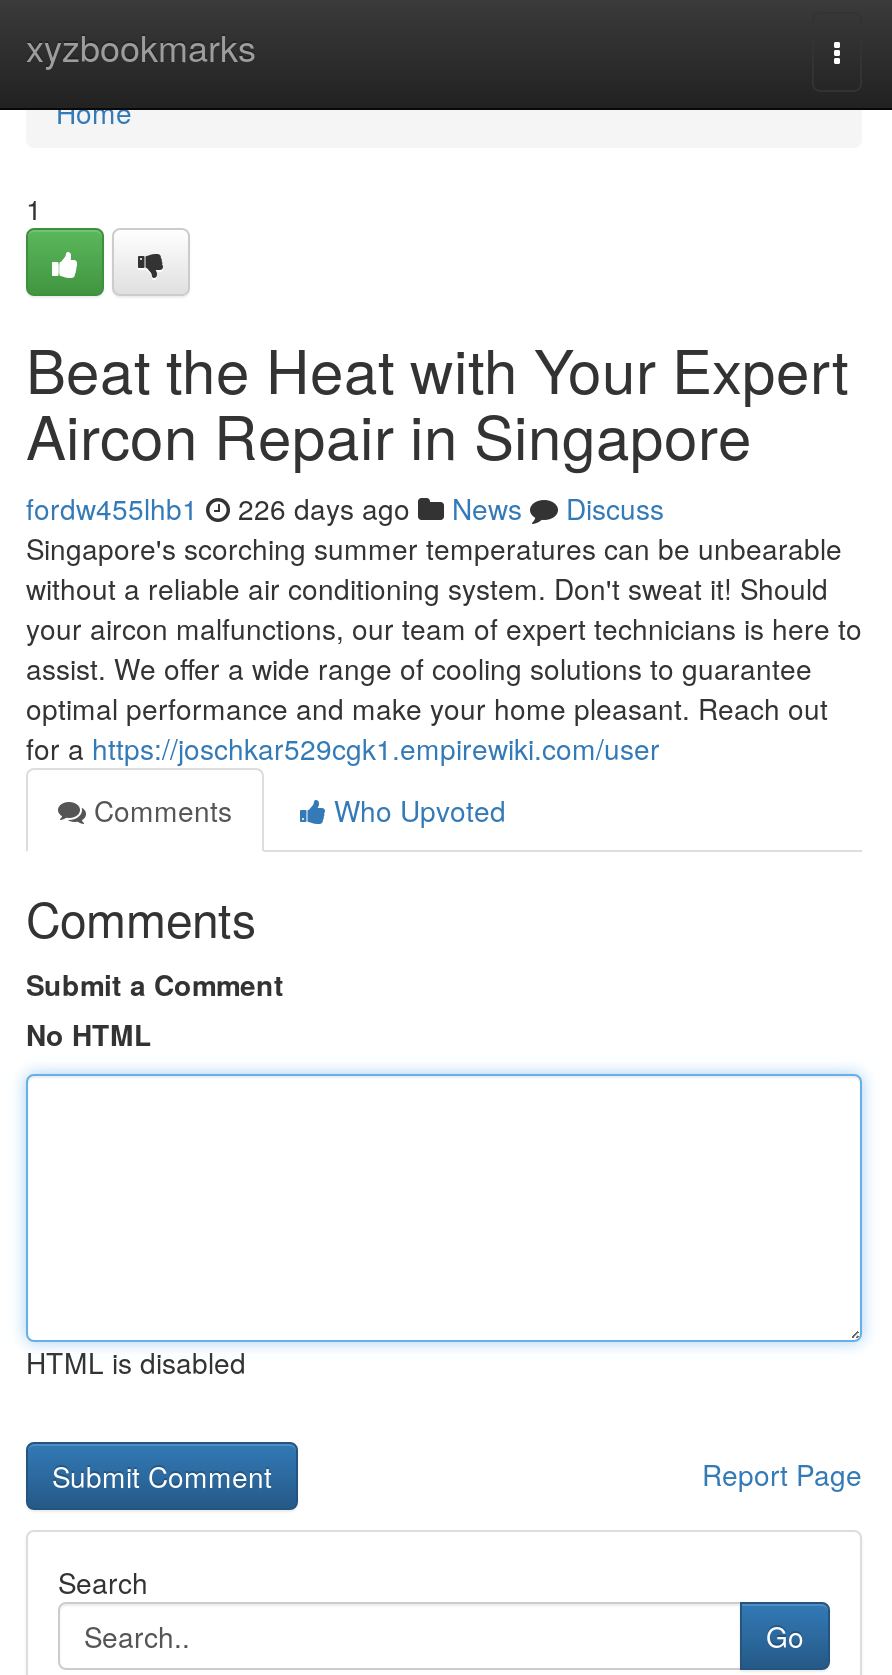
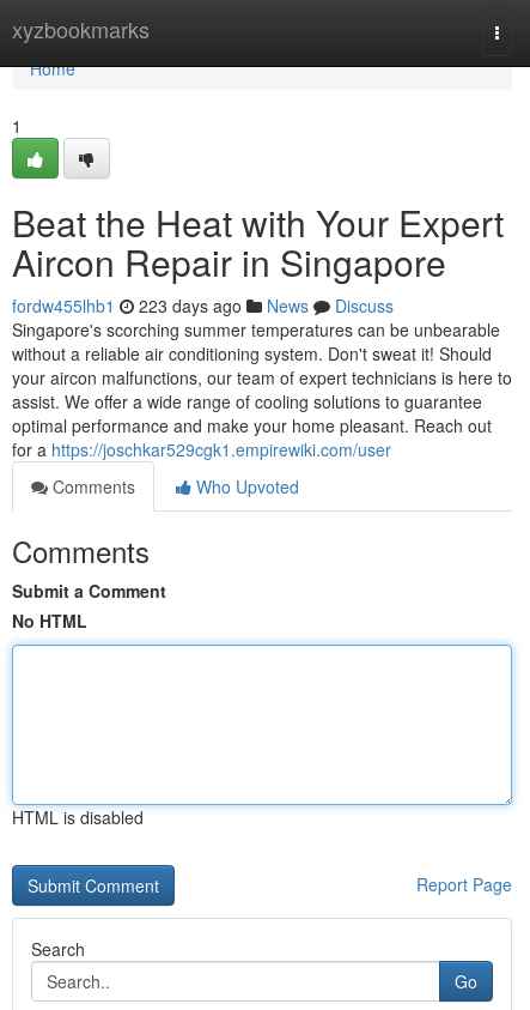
- fordw455lhb1 226 days ago News Discuss
+ fordw455lhb1 223 days ago News Discuss
